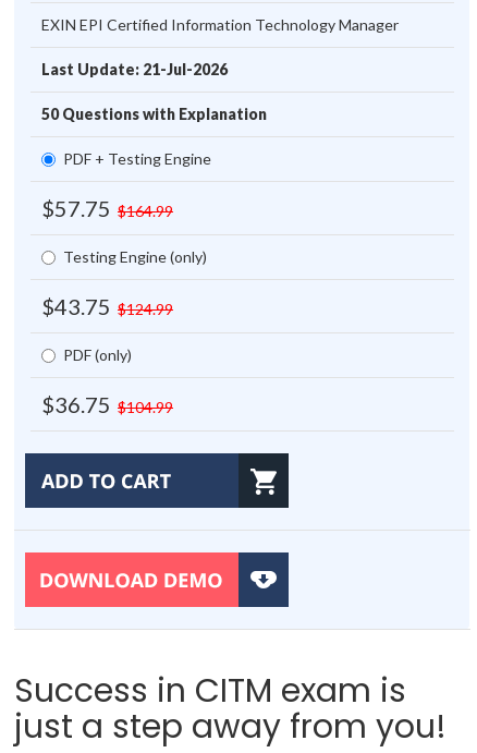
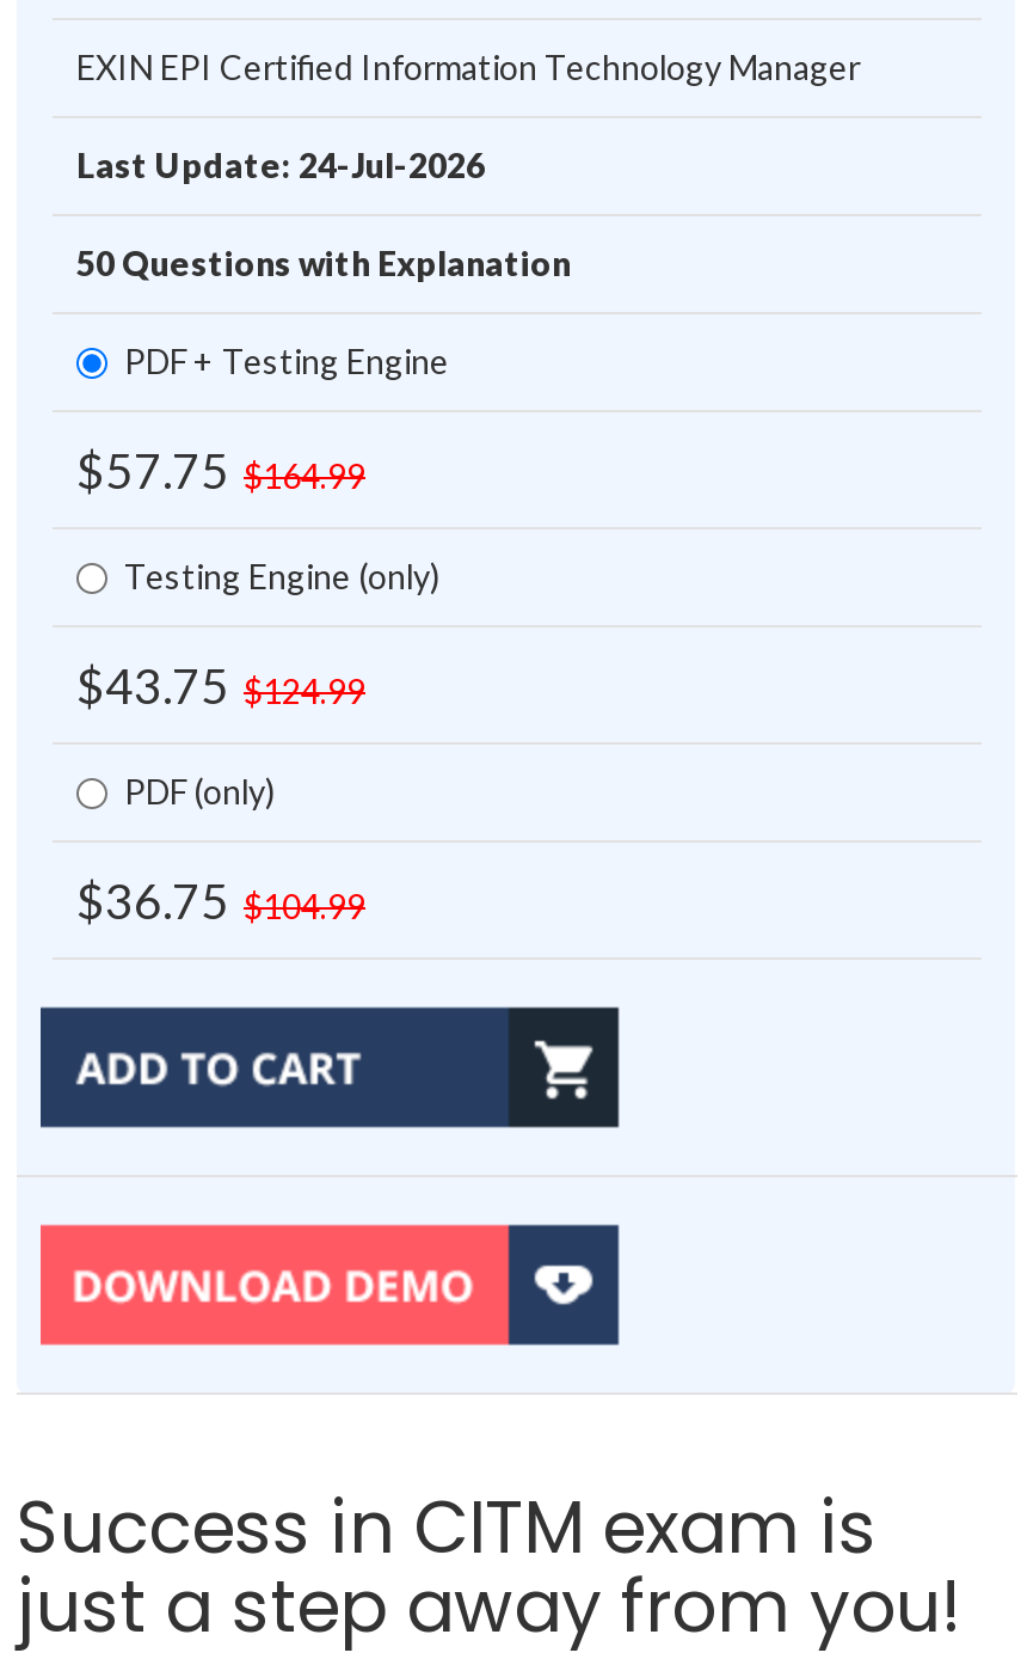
- Last Update: 21-Jul-2026
+ Last Update: 24-Jul-2026
